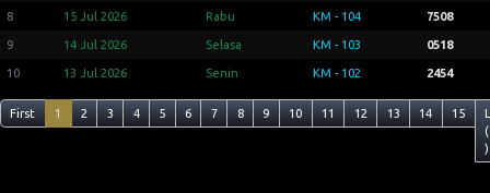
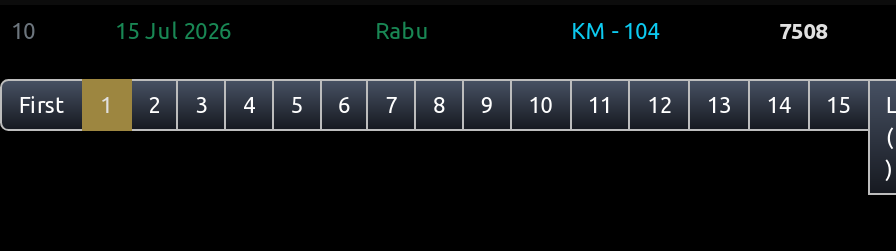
- 8
+ 10

- 9
- 14 Jul 2026
- Selasa
- KM - 103
- 0518
- 10
- 13 Jul 2026
- Senin
- KM - 102
- 2454
